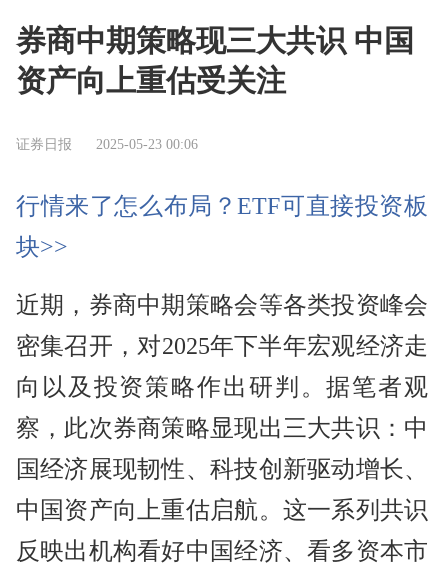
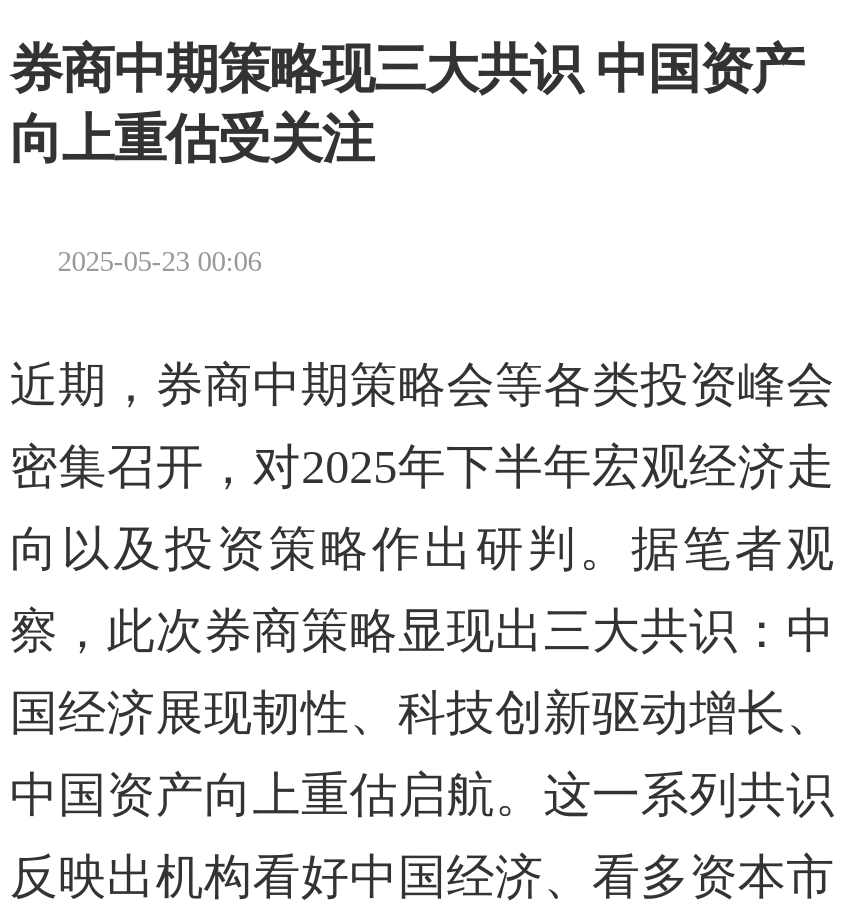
- 券商中期策略现三大共识 中国
- 资产向上重估受关注
- 证券日报
+ 券商中期策略现三大共识 中国资产
+ 向上重估受关注

- 行情来了怎么布局？ETF可直接投资板
- 块>>
